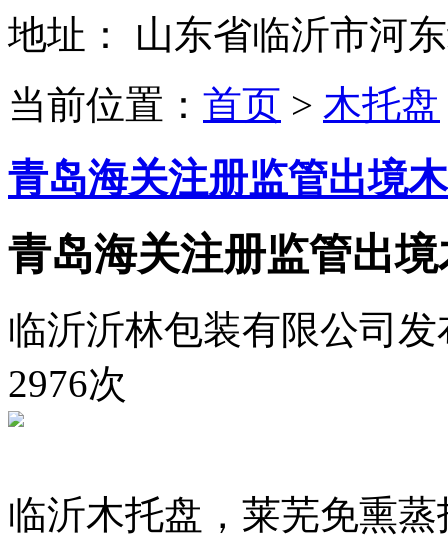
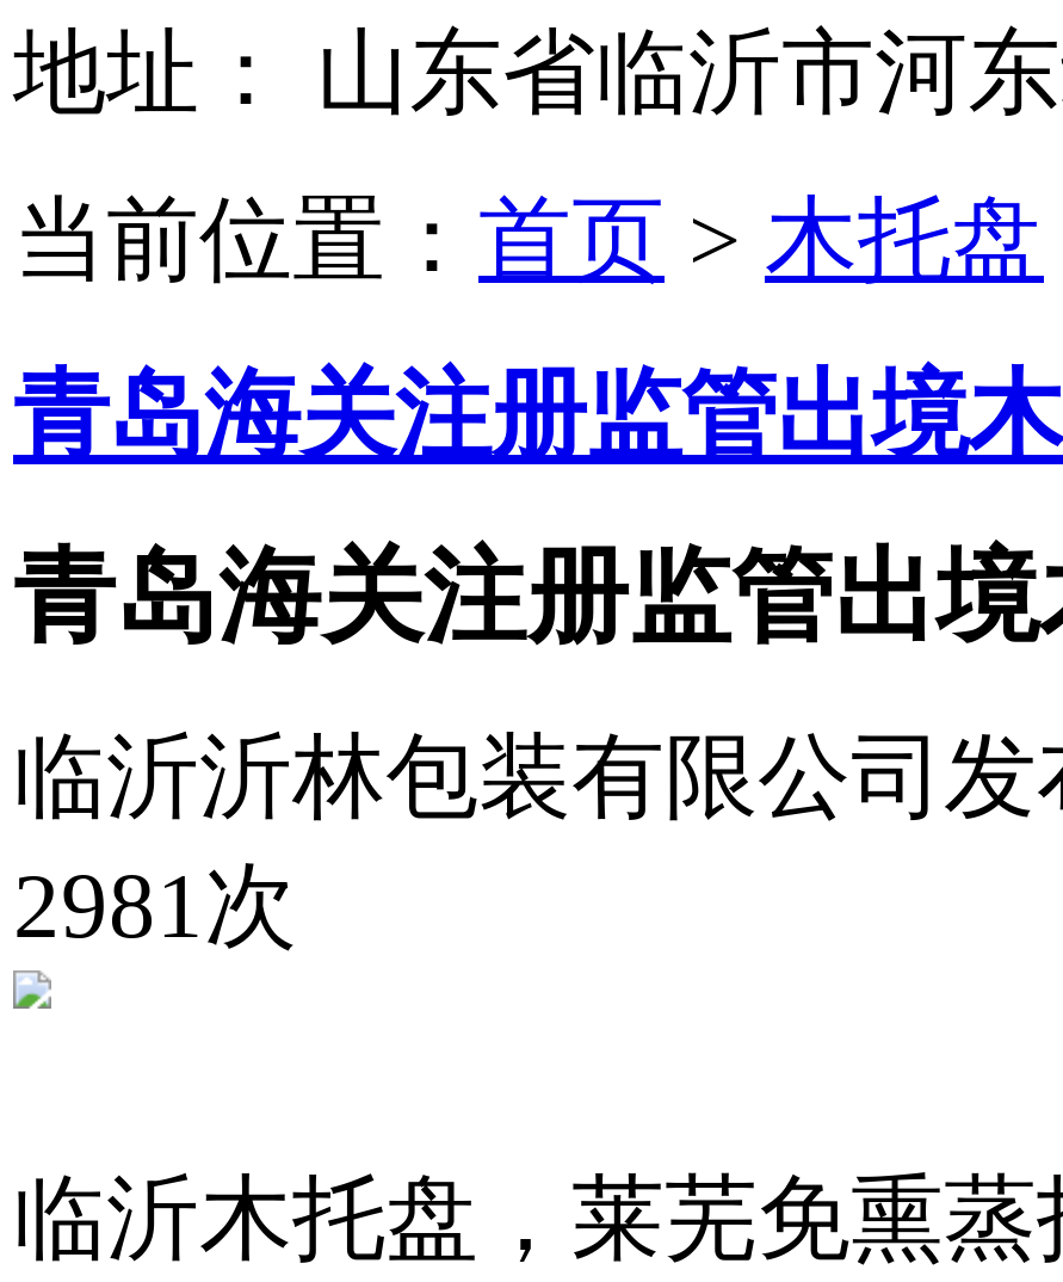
- 2976次
+ 2981次
